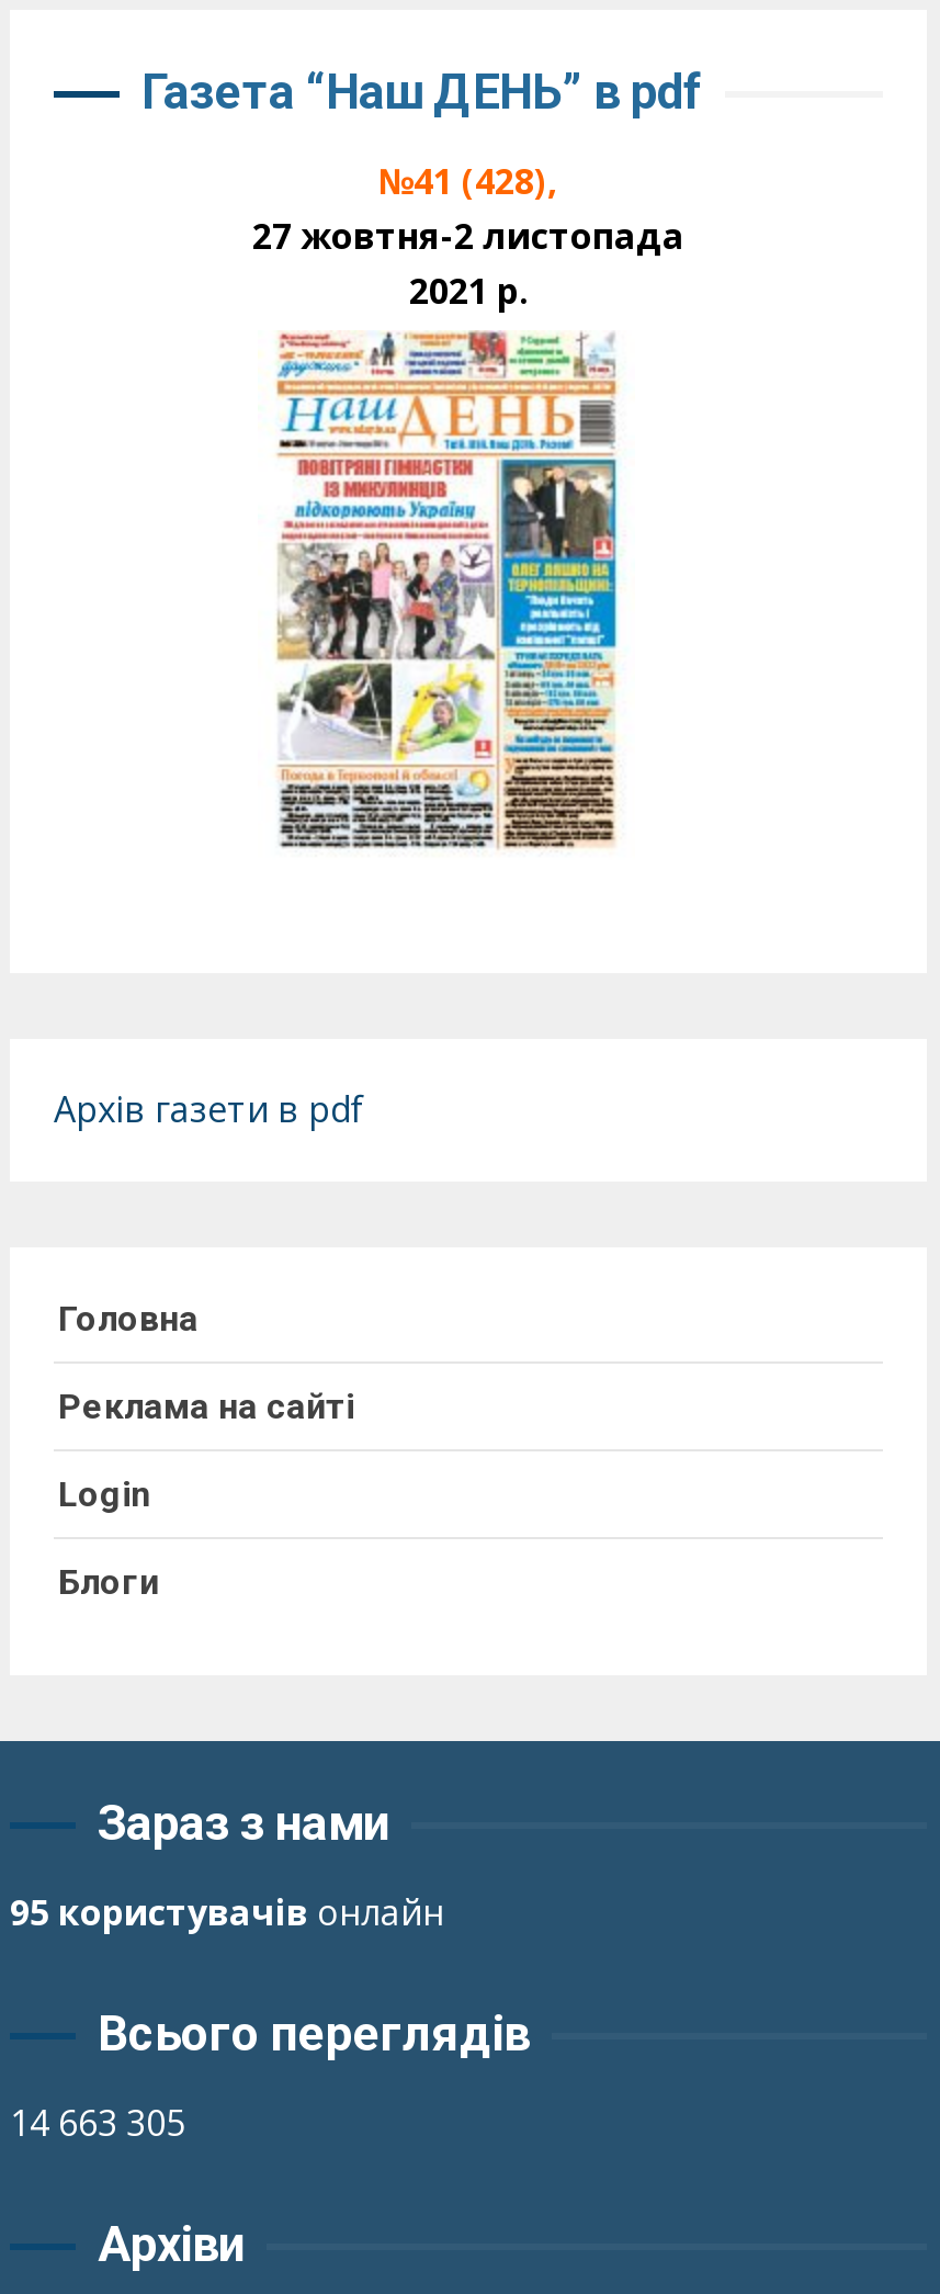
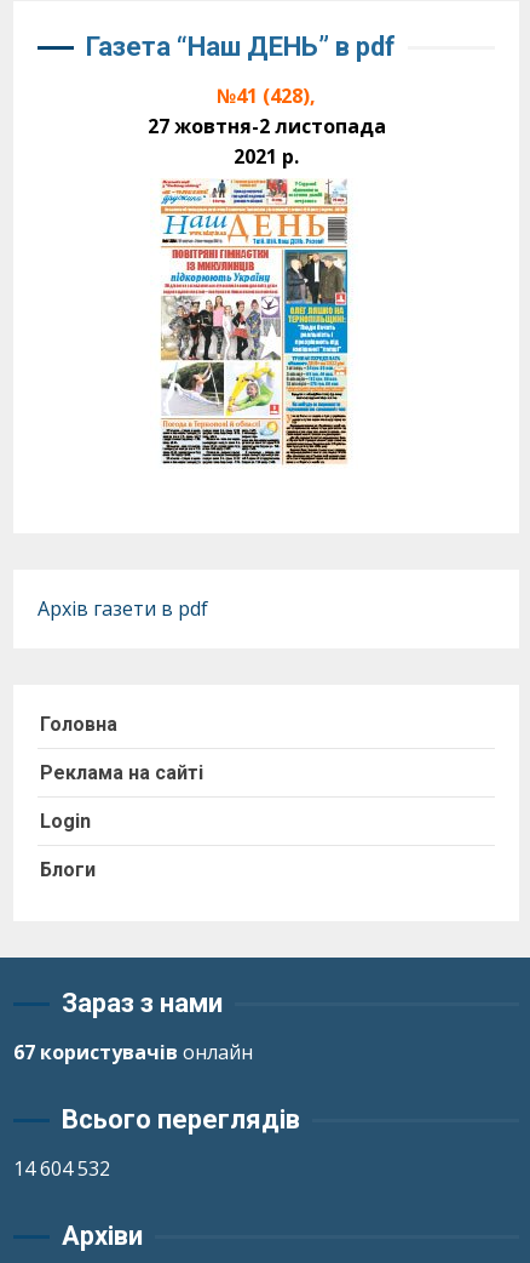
- 95 користувачів онлайн
+ 67 користувачів онлайн

- 14 663 305
+ 14 604 532
